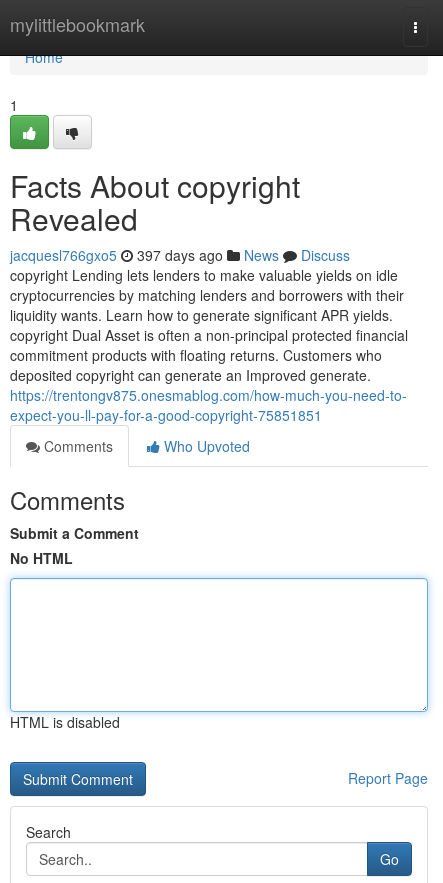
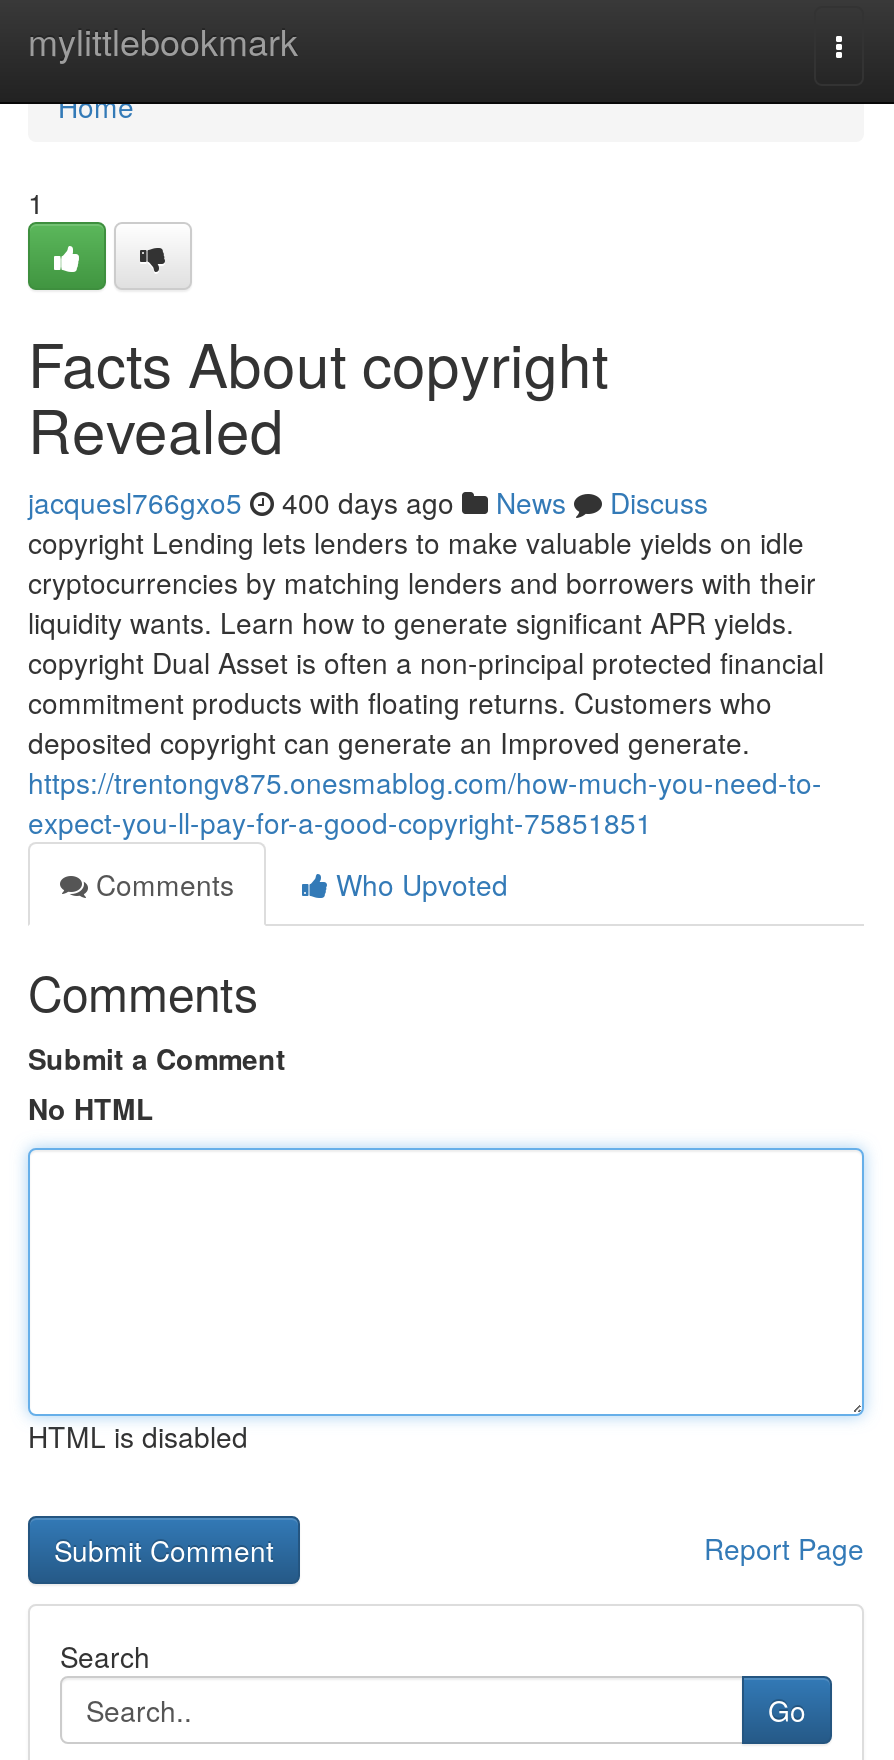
- jacquesl766gxo5 397 days ago News Discuss
+ jacquesl766gxo5 400 days ago News Discuss
